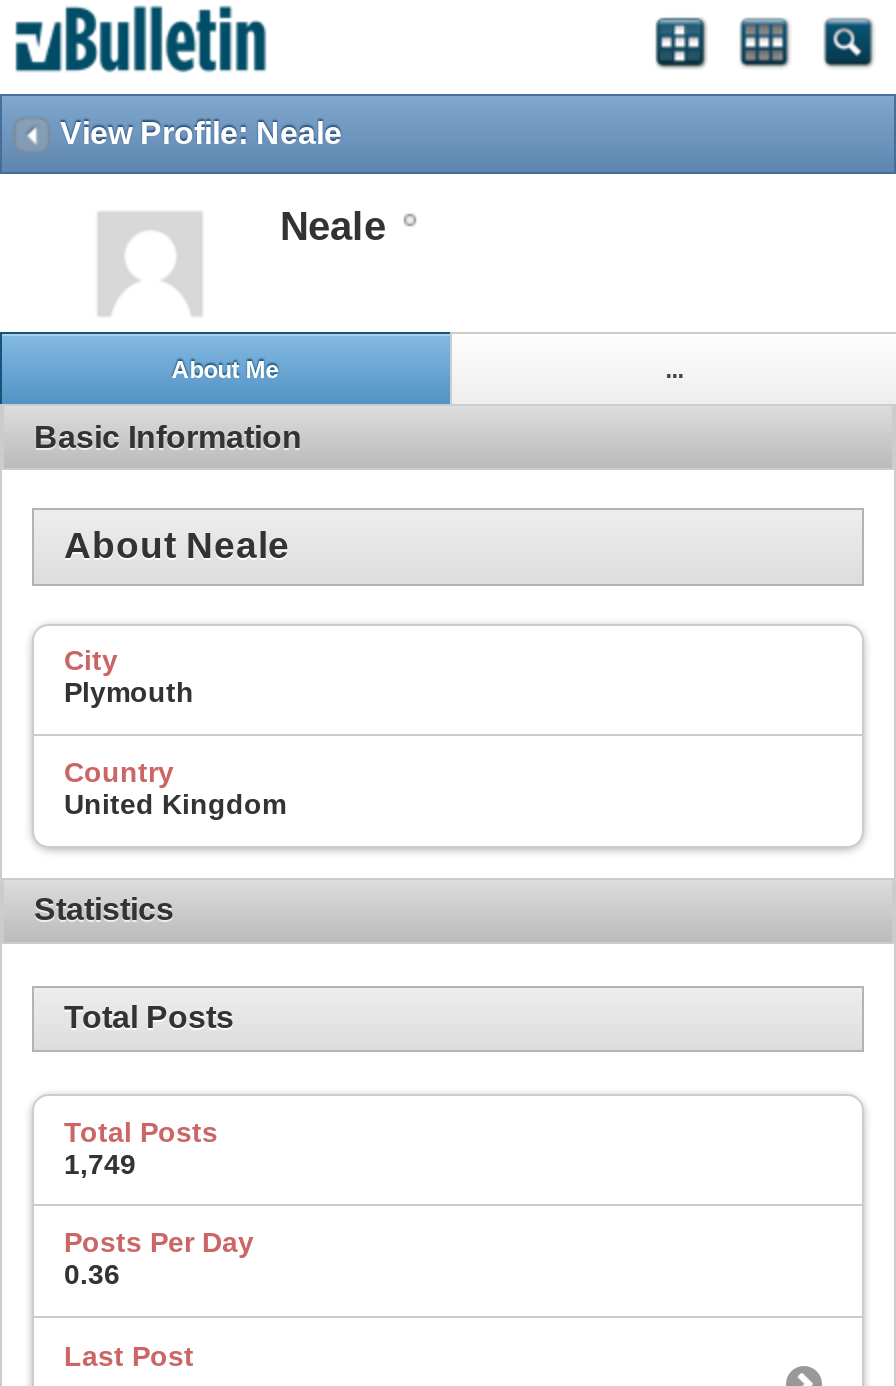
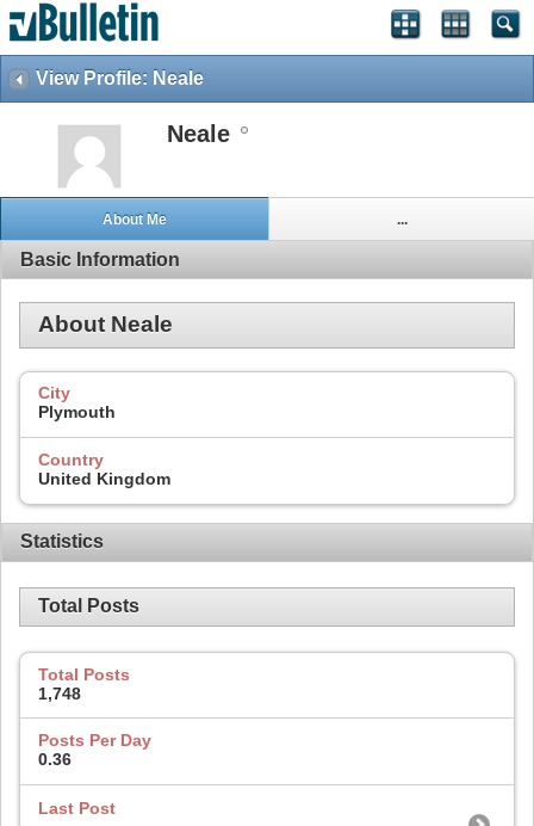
- 1,749
+ 1,748
